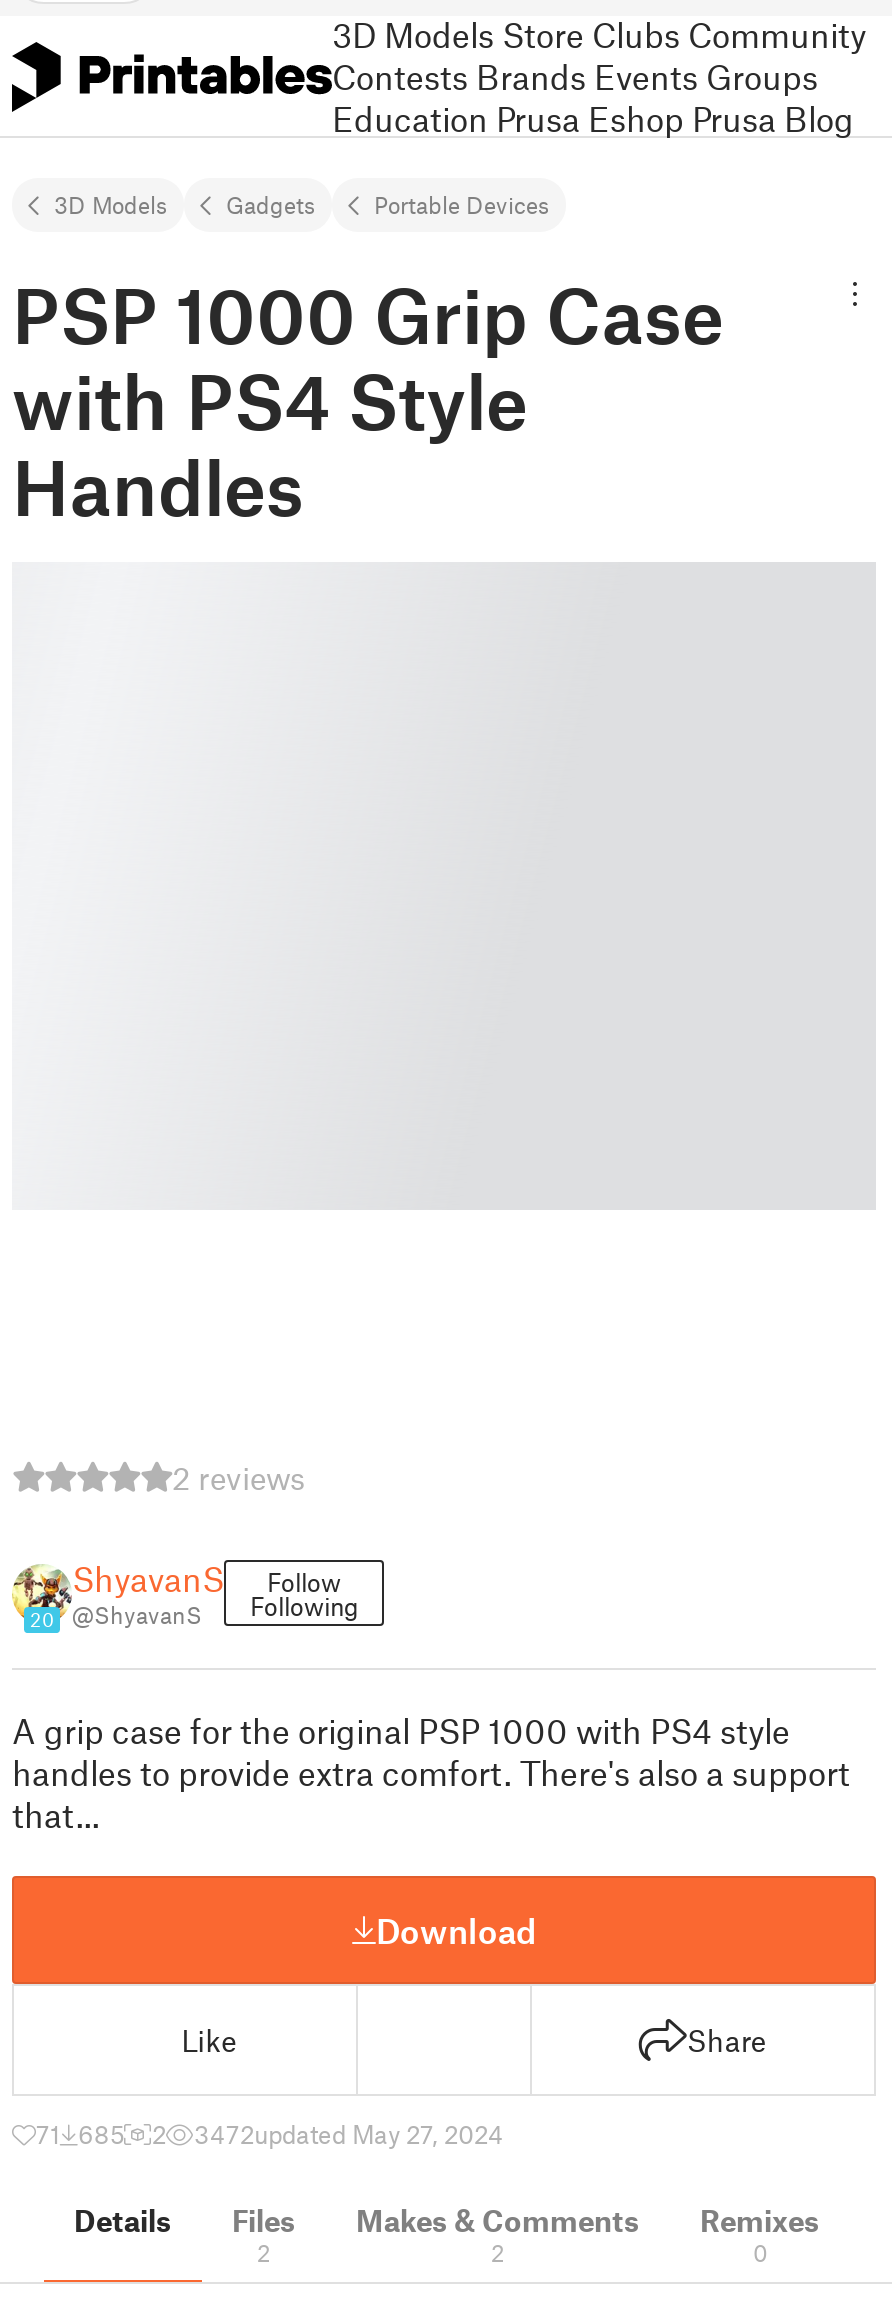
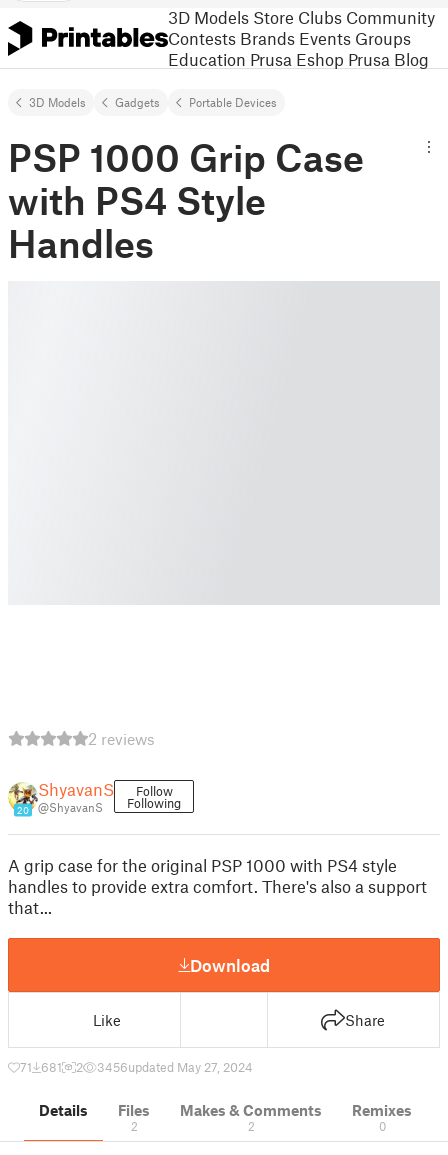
- 71 685
+ 71 681

- 3472updated May 27, 2024
+ 3456updated May 27, 2024
